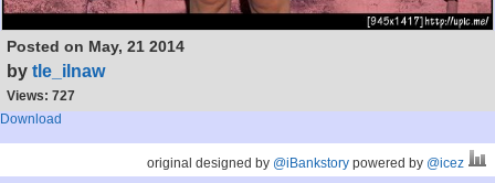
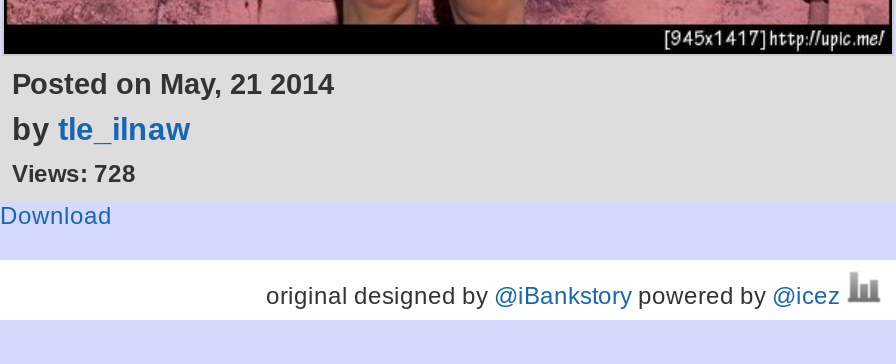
- Views: 727
+ Views: 728
